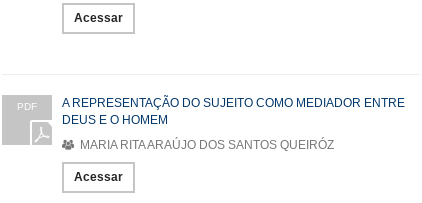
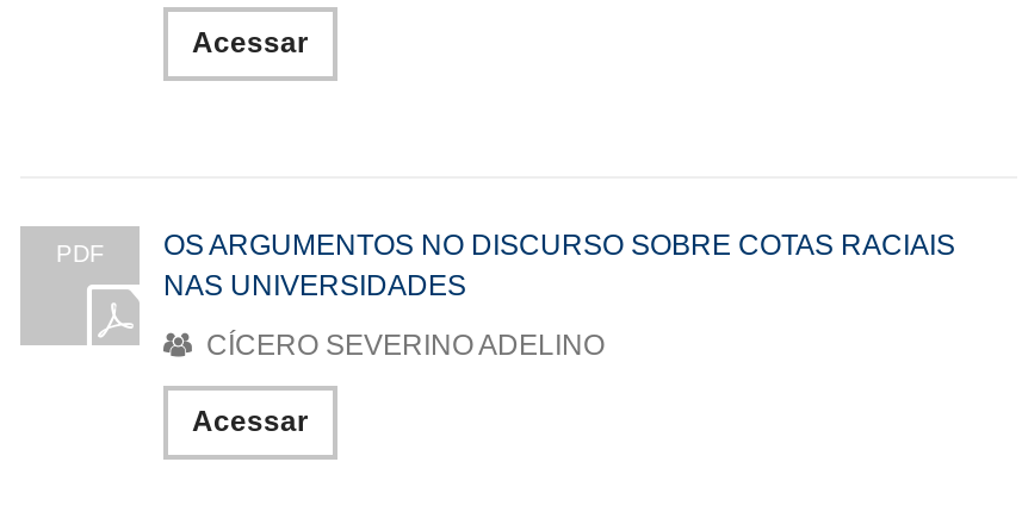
- A REPRESENTAÇÃO DO SUJEITO COMO MEDIADOR ENTRE
- DEUS E O HOMEM
+ OS ARGUMENTOS NO DISCURSO SOBRE COTAS RACIAIS
+ NAS UNIVERSIDADES

- MARIA RITA ARAÚJO DOS SANTOS QUEIRÓZ
+ CÍCERO SEVERINO ADELINO
